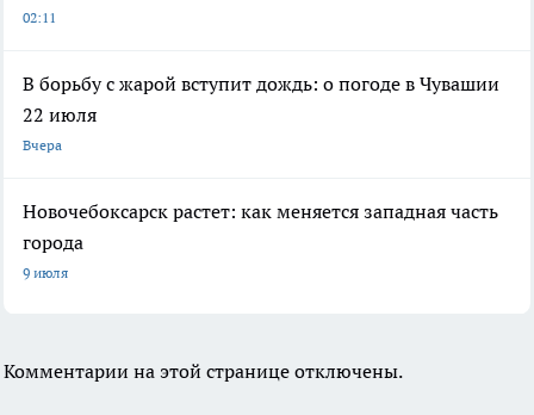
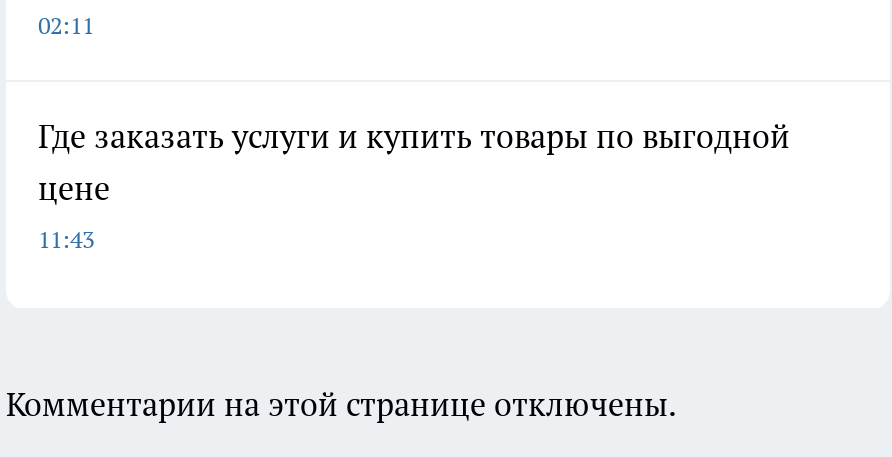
- В борьбу с жарой вступит дождь: о погоде в Чувашии
- 22 июля
- Вчера
- Новочебоксарск растет: как меняется западная часть
- города
- 9 июля
+ Где заказать услуги и купить товары по выгодной
+ цене
+ 11:43
